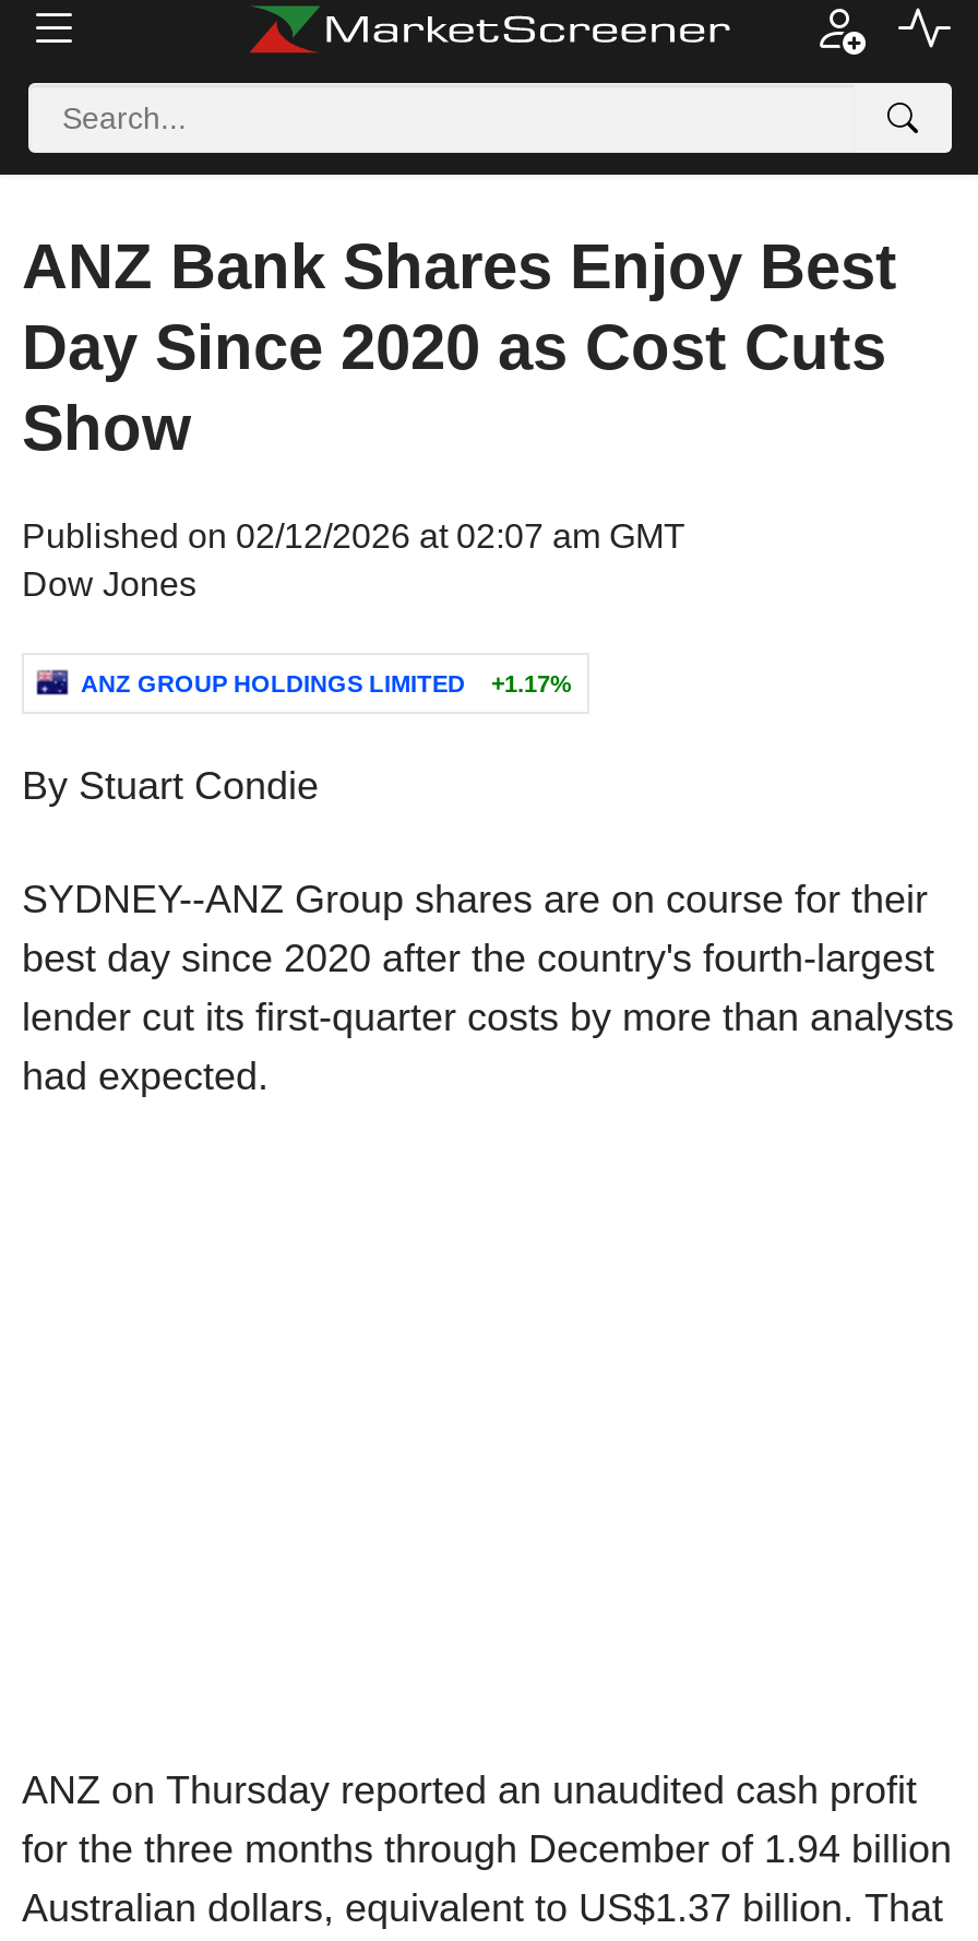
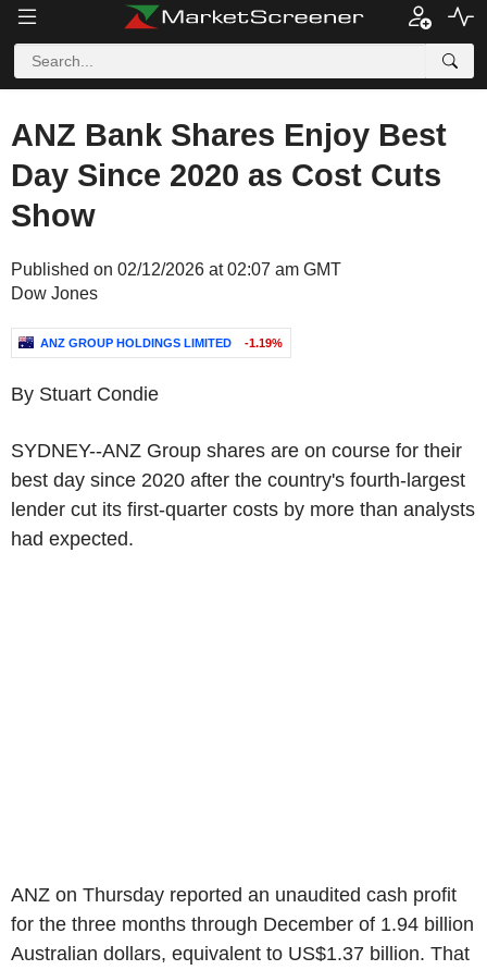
- ANZ GROUP HOLDINGS LIMITED +1.17%
+ ANZ GROUP HOLDINGS LIMITED -1.19%
